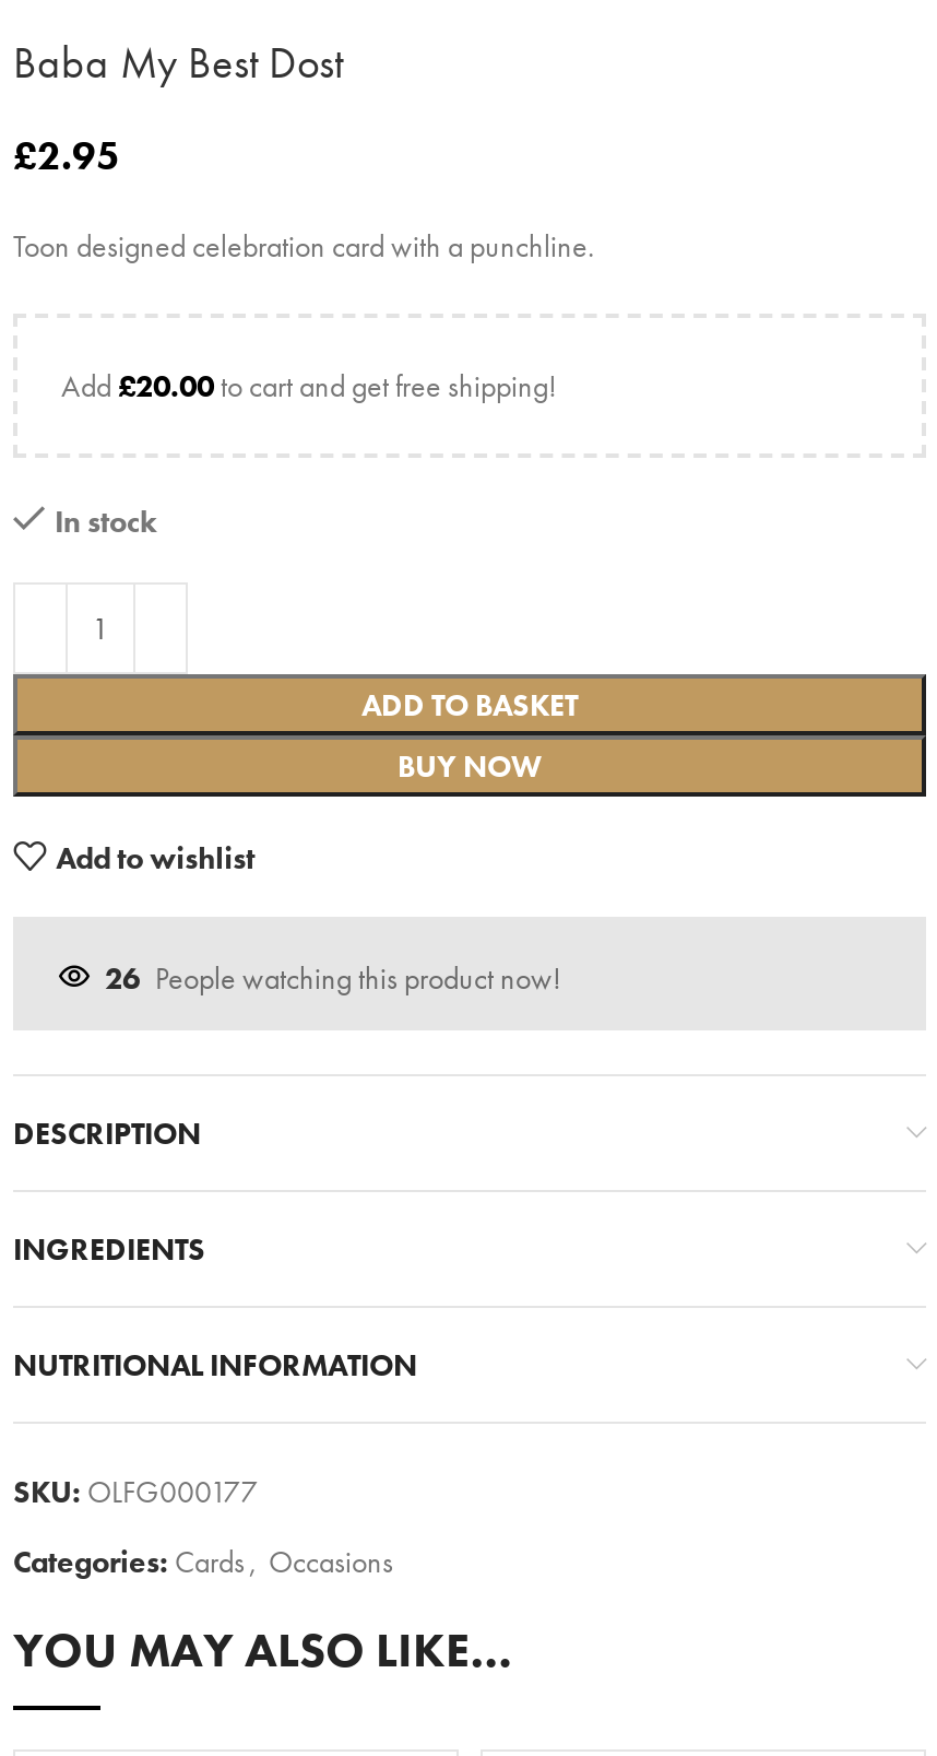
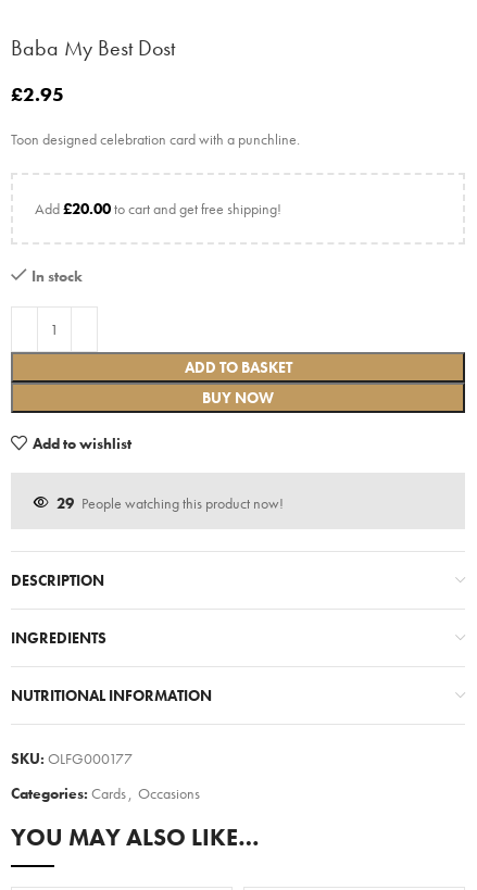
- 26 People watching this product now!
+ 29 People watching this product now!
